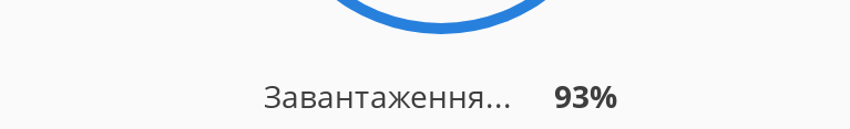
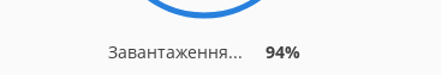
- Завантаження... 93%
+ Завантаження... 94%
